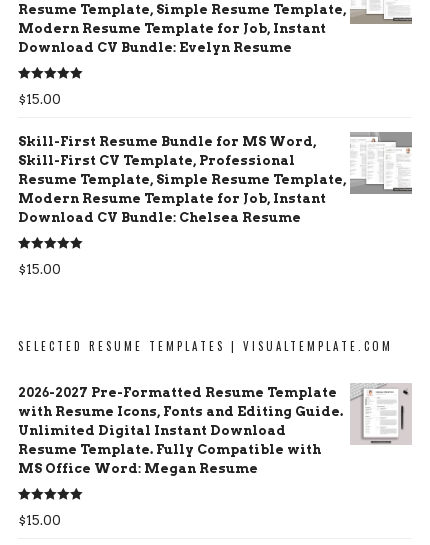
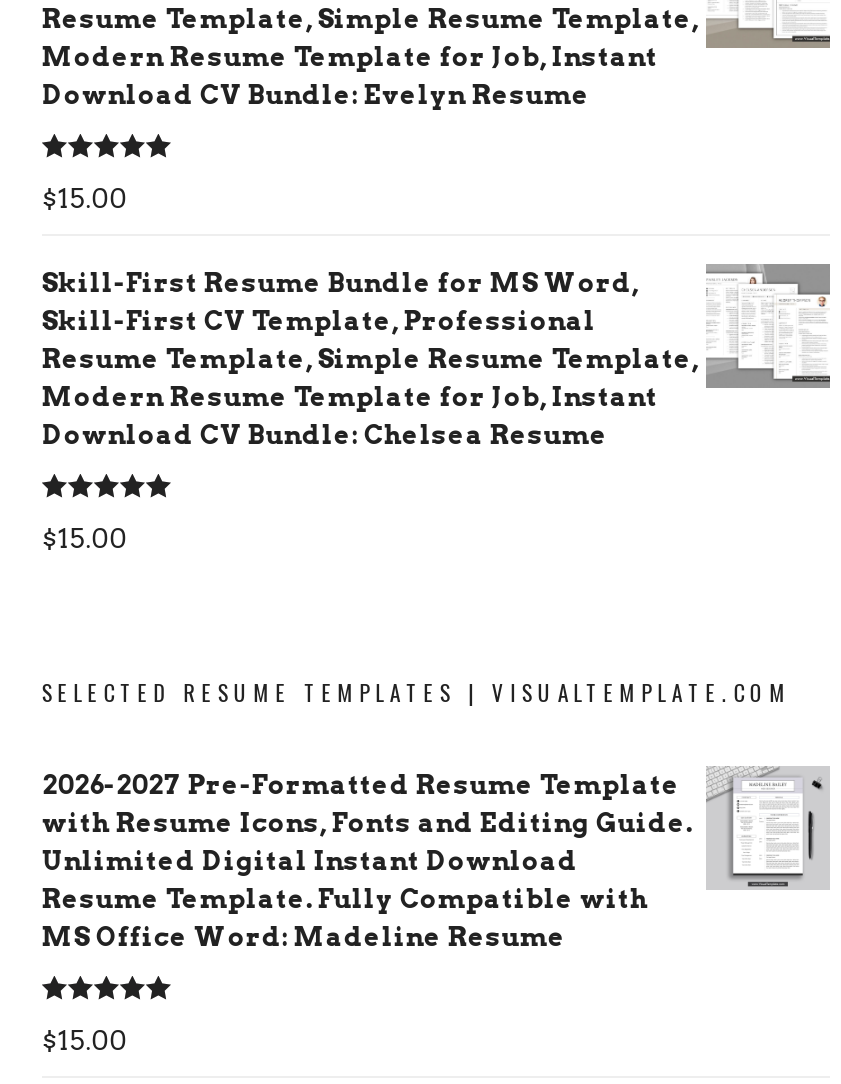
- MS Office Word: Megan Resume
+ MS Office Word: Madeline Resume
